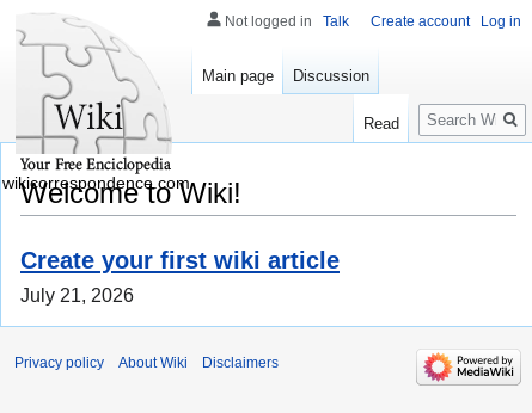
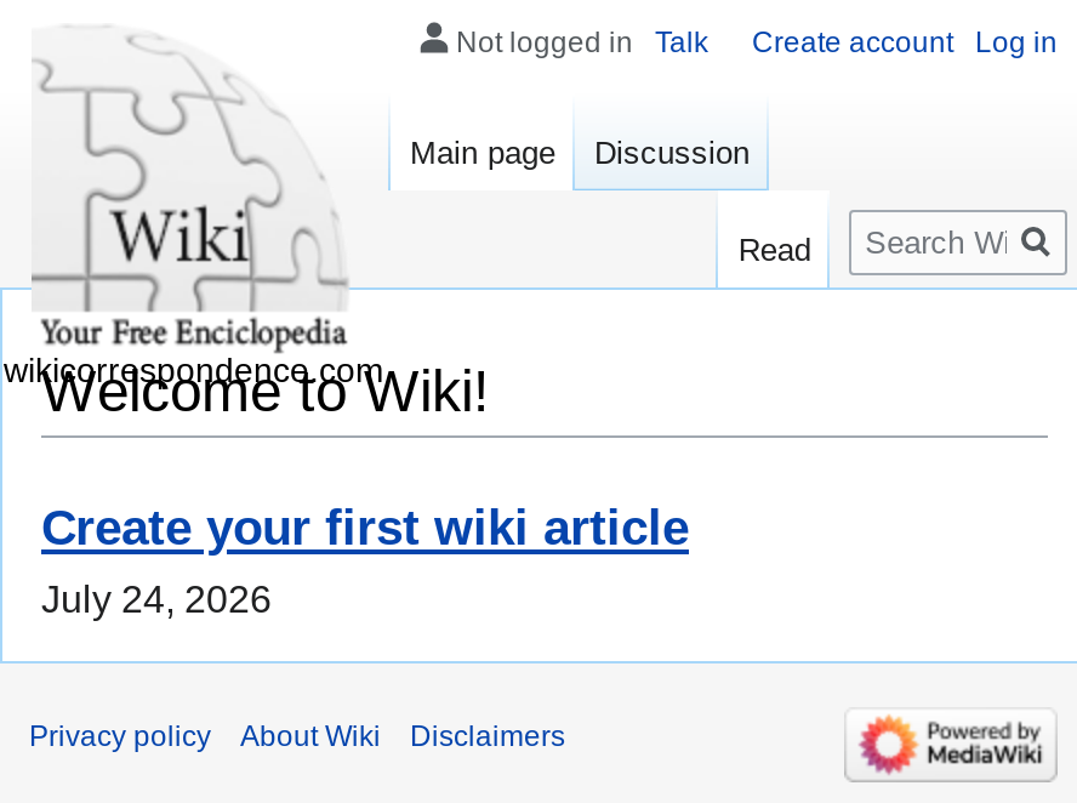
- July 21, 2026
+ July 24, 2026
